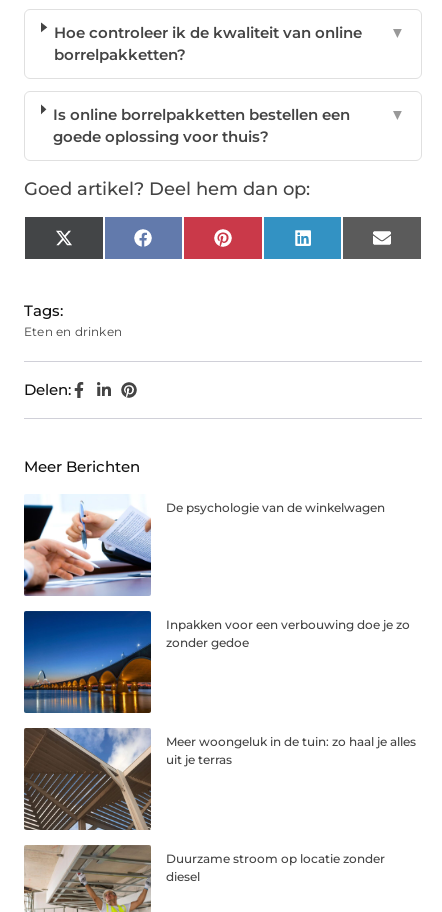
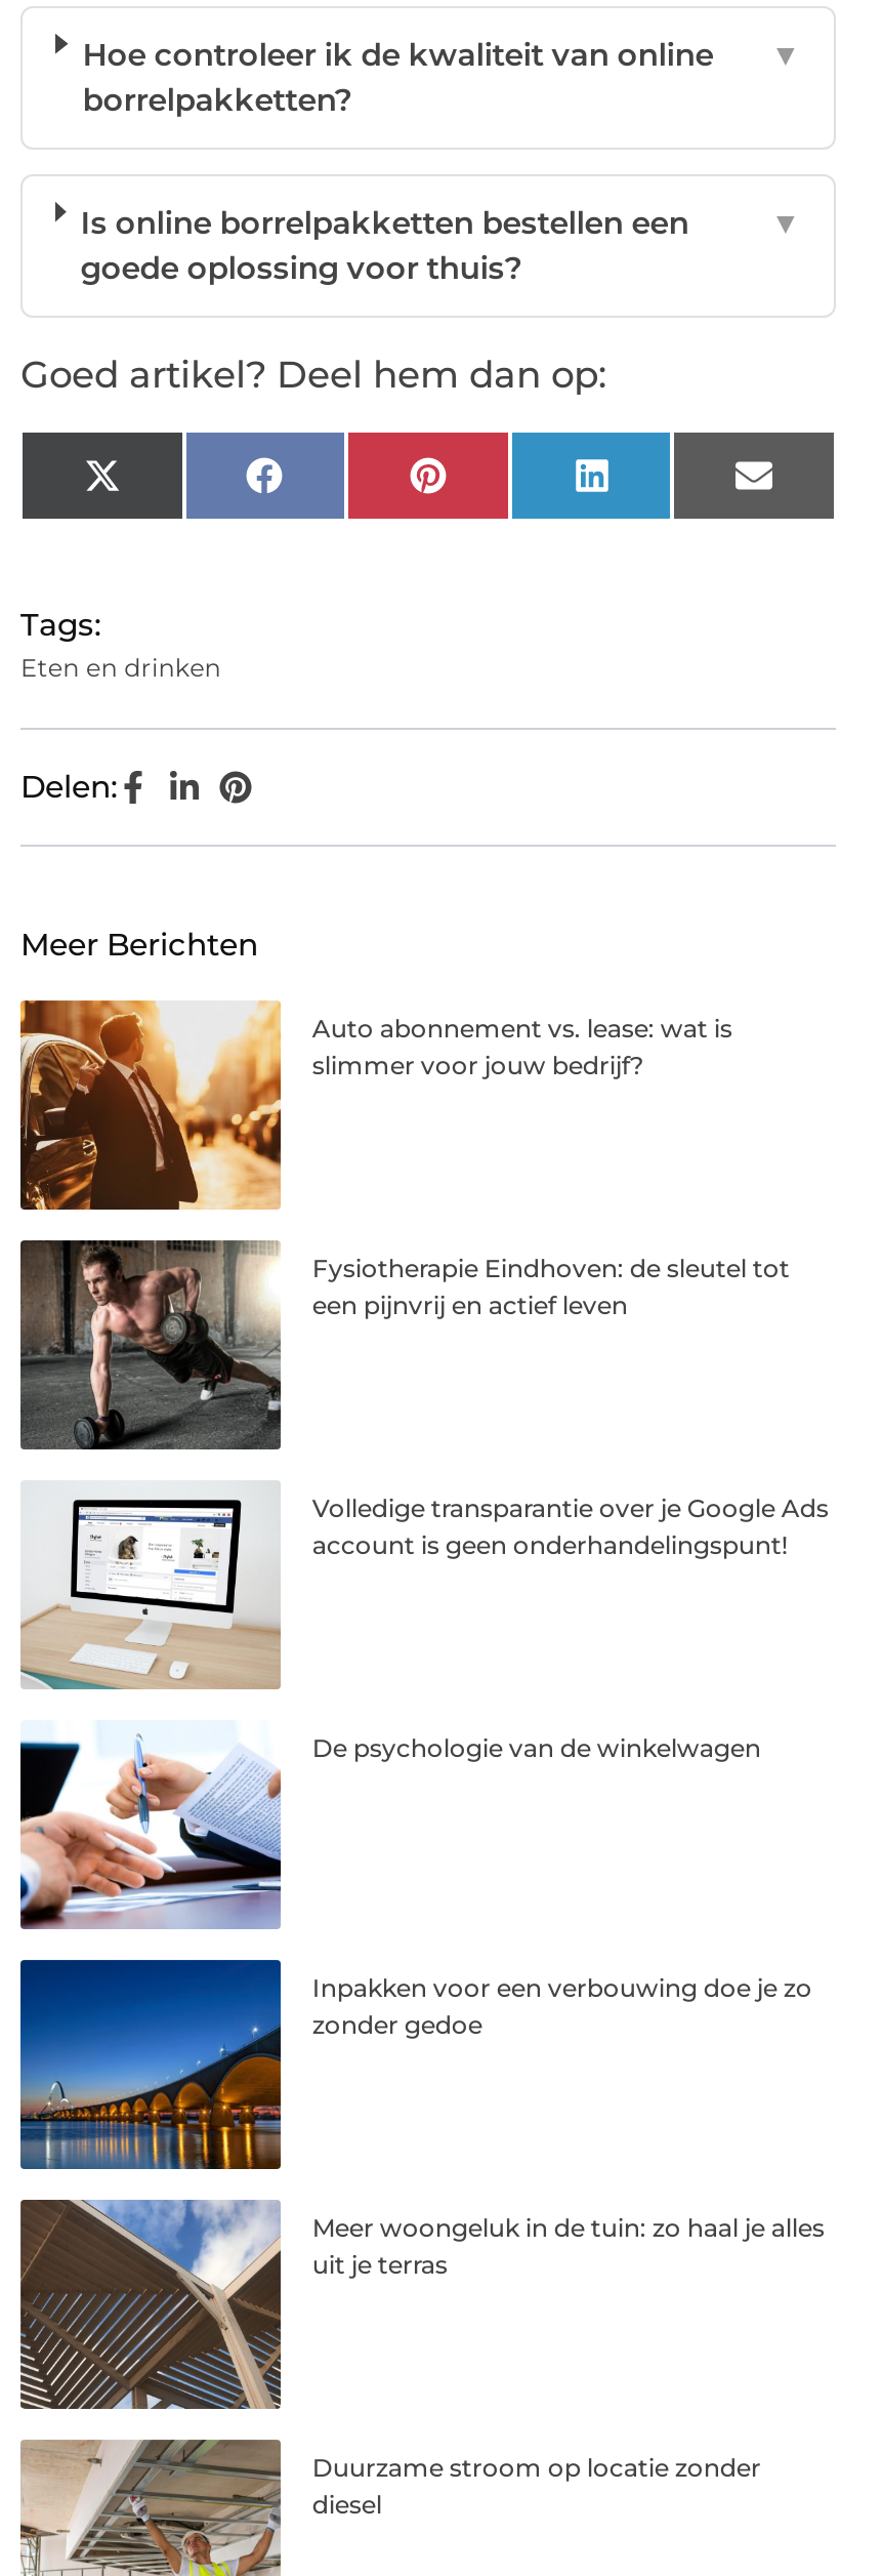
+ [image]
+ Auto abonnement vs. lease: wat is
+ slimmer voor jouw bedrijf?

+ [image]
+ Fysiotherapie Eindhoven: de sleutel tot
+ een pijnvrij en actief leven

+ [image]
+ Volledige transparantie over je Google Ads
+ account is geen onderhandelingspunt!
